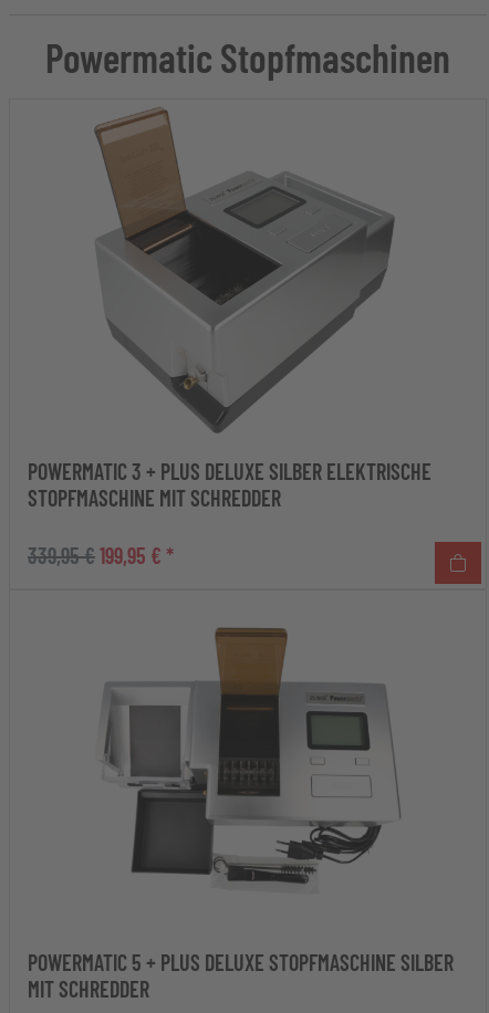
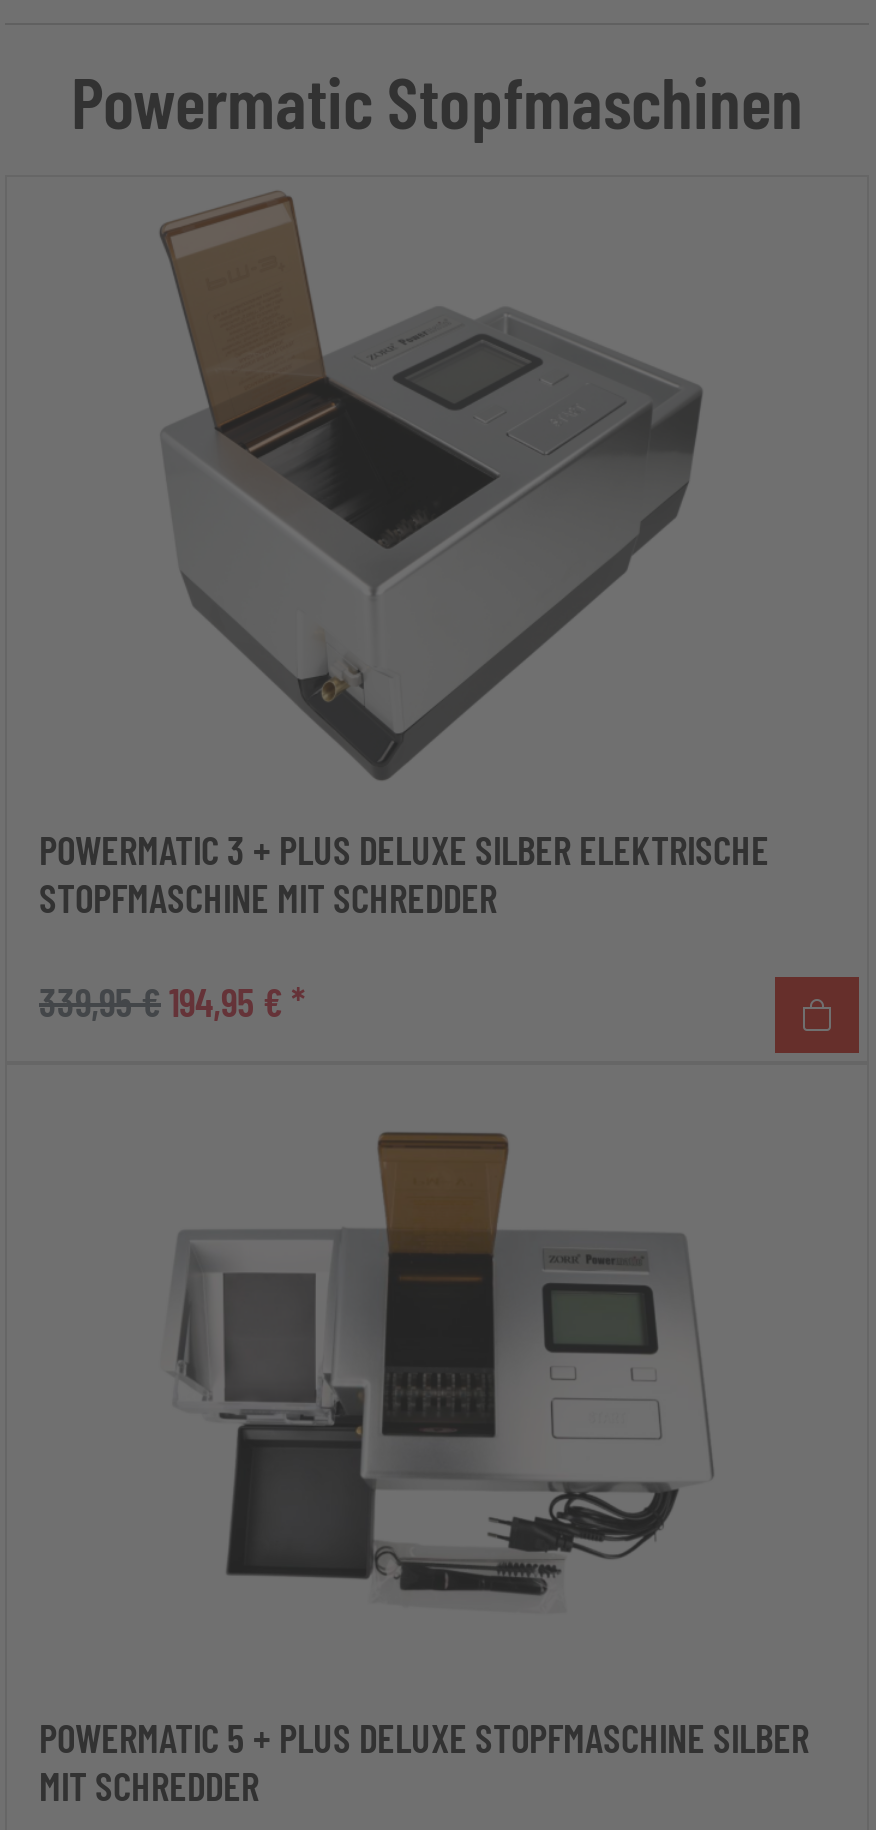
- 339,95 € 199,95 € *
+ 339,95 € 194,95 € *
